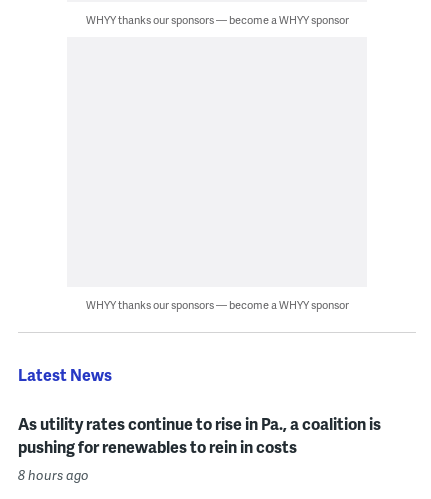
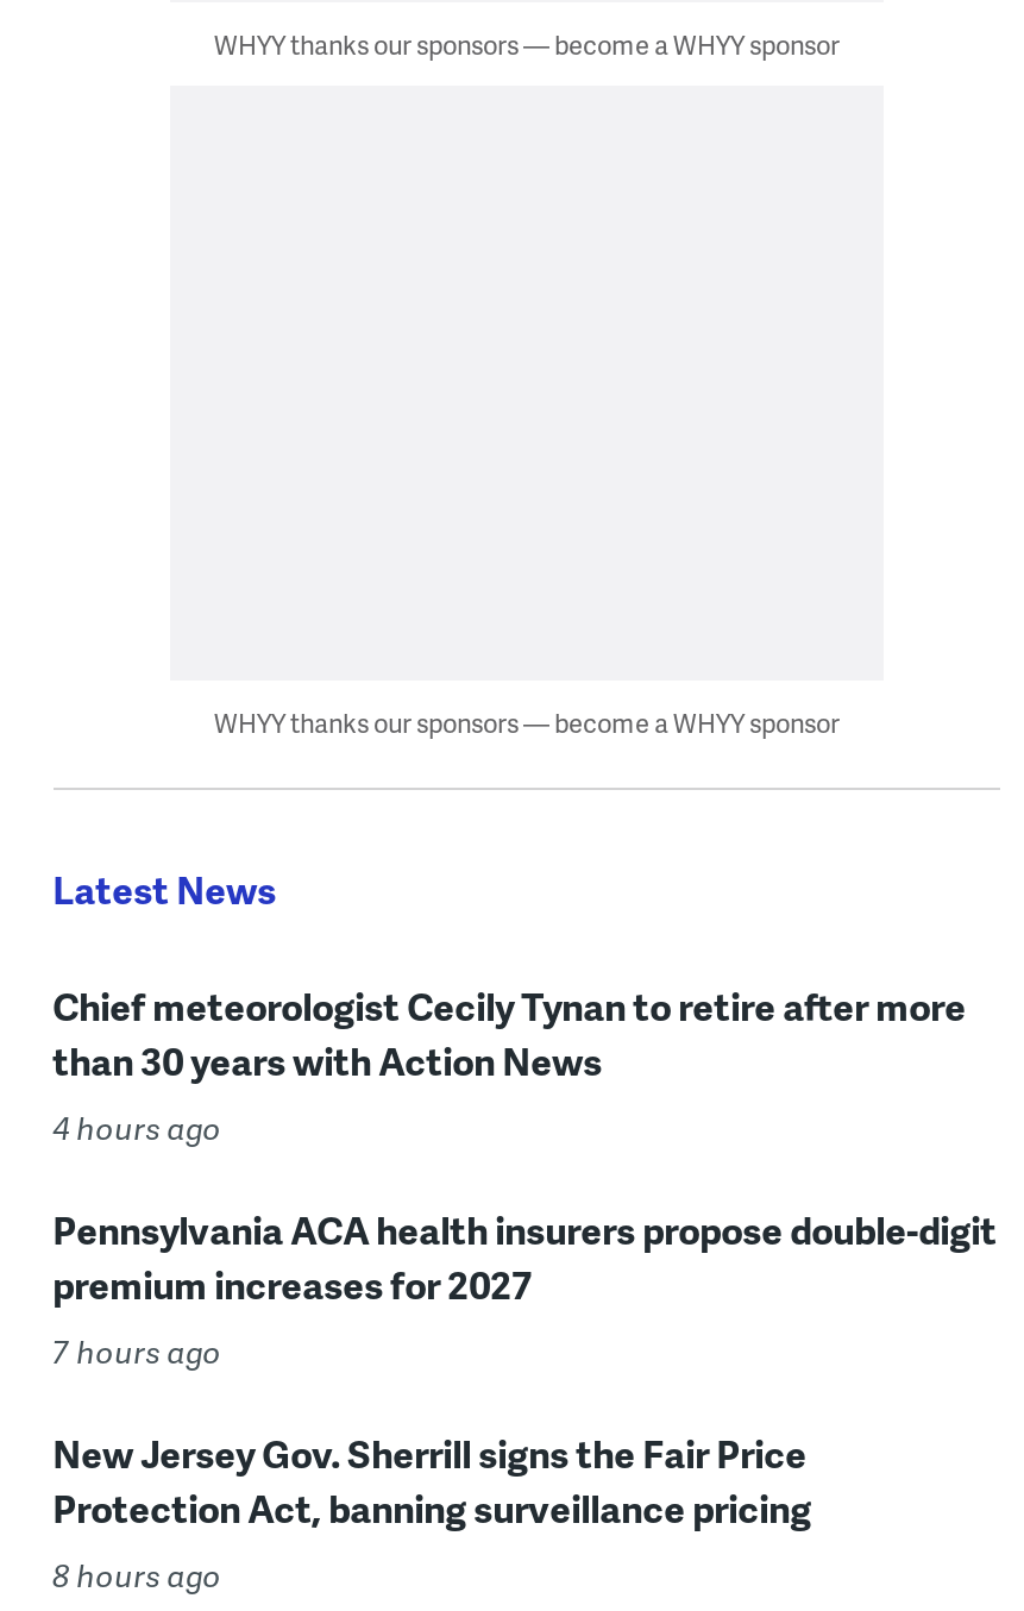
- As utility rates continue to rise in Pa., a coalition is
- pushing for renewables to rein in costs
+ Chief meteorologist Cecily Tynan to retire after more
+ than 30 years with Action News
+ 4 hours ago
+ Pennsylvania ACA health insurers propose double-digit
+ premium increases for 2027
+ 7 hours ago
+ New Jersey Gov. Sherrill signs the Fair Price
+ Protection Act, banning surveillance pricing
